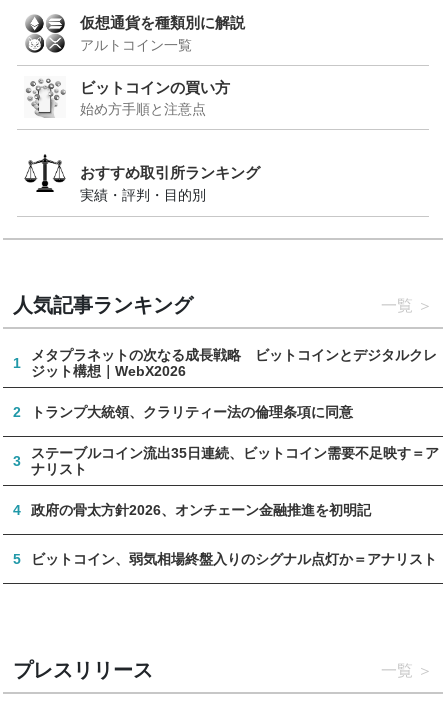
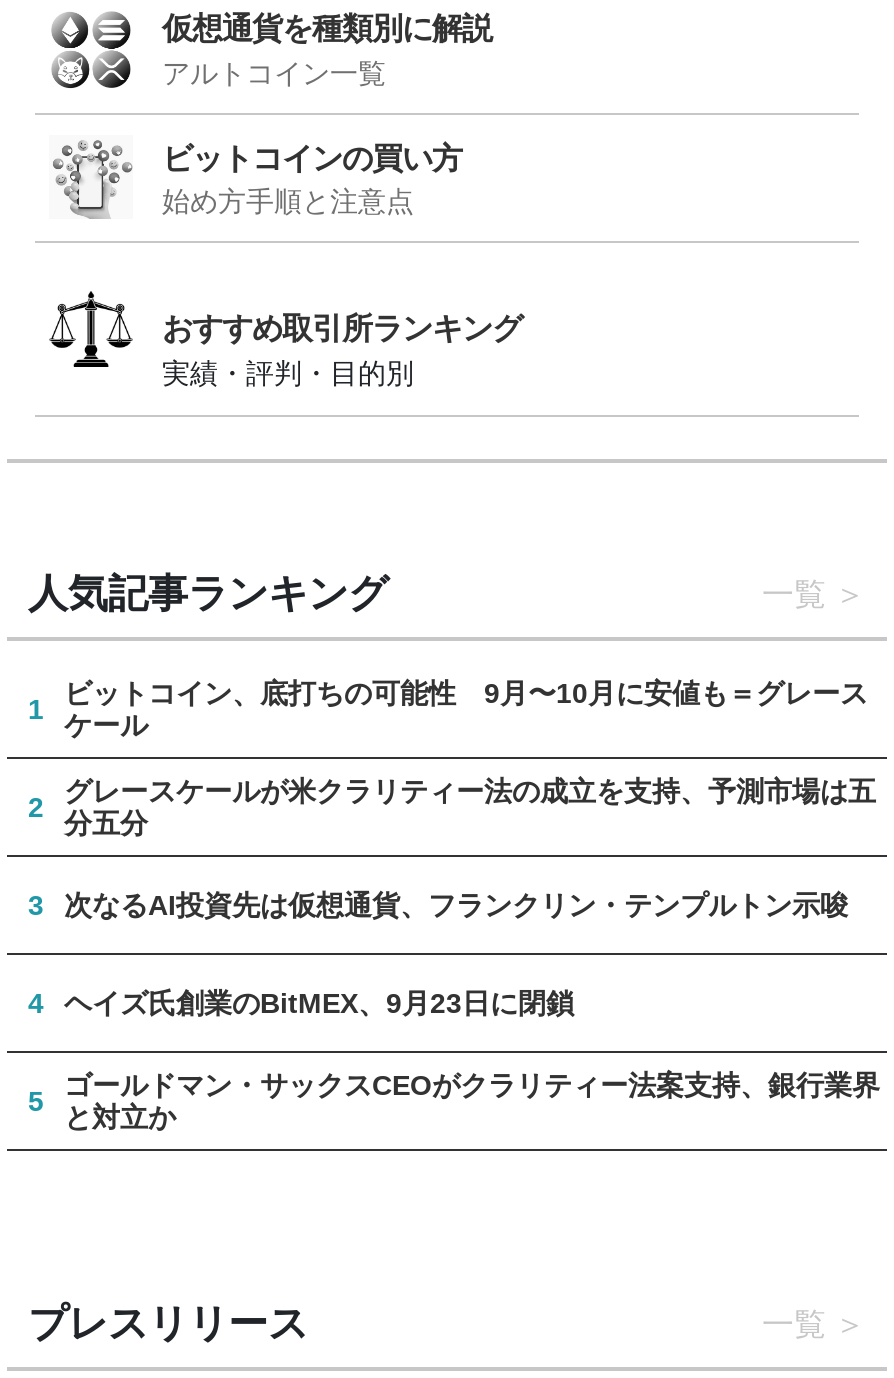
- メタプラネットの次なる成長戦略 ビットコインとデジタルクレ
- ジット構想｜WebX2026
+ ビットコイン、底打ちの可能性 9月〜10月に安値も＝グレース
+ ケール

- トランプ大統領、クラリティー法の倫理条項に同意
+ グレースケールが米クラリティー法の成立を支持、予測市場は五
+ 分五分

- ステーブルコイン流出35日連続、ビットコイン需要不足映す＝ア
- ナリスト
+ 次なるAI投資先は仮想通貨、フランクリン・テンプルトン示唆

- 政府の骨太方針2026、オンチェーン金融推進を初明記
+ ヘイズ氏創業のBitMEX、9月23日に閉鎖

- ビットコイン、弱気相場終盤入りのシグナル点灯か＝アナリスト
+ ゴールドマン・サックスCEOがクラリティー法案支持、銀行業界
+ と対立か
